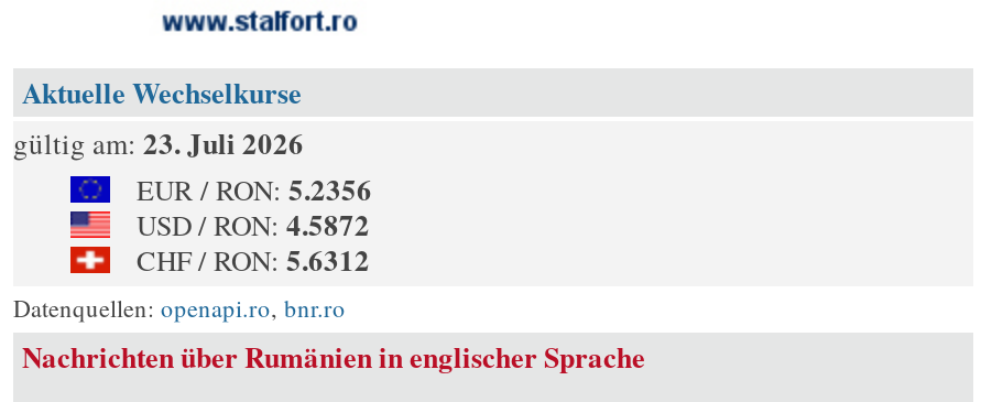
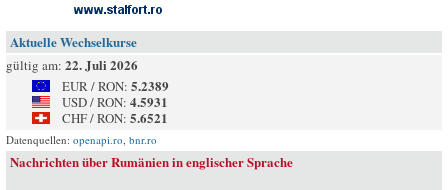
- gültig am: 23. Juli 2026
+ gültig am: 22. Juli 2026

- EUR / RON: 5.2356
+ EUR / RON: 5.2389

- USD / RON: 4.5872
+ USD / RON: 4.5931

- CHF / RON: 5.6312
+ CHF / RON: 5.6521
